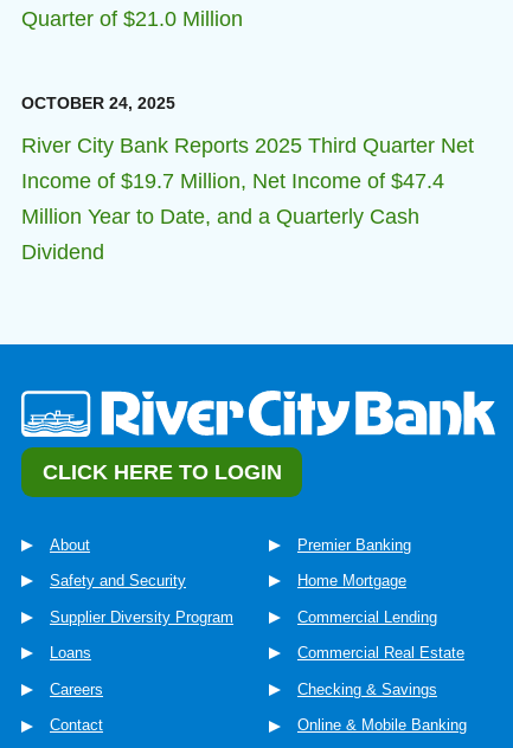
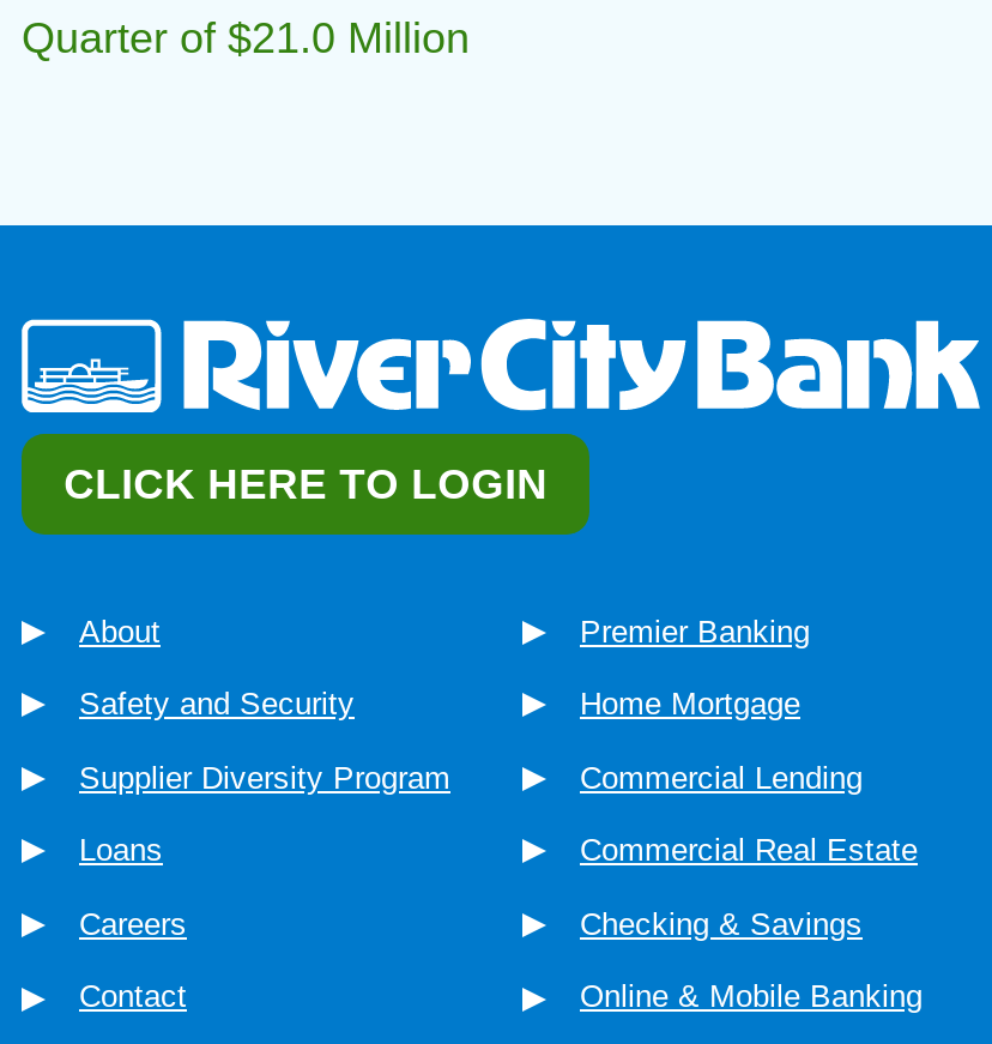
- OCTOBER 24, 2025

- River City Bank Reports 2025 Third Quarter Net
- Income of $19.7 Million, Net Income of $47.4
- Million Year to Date, and a Quarterly Cash
- Dividend
